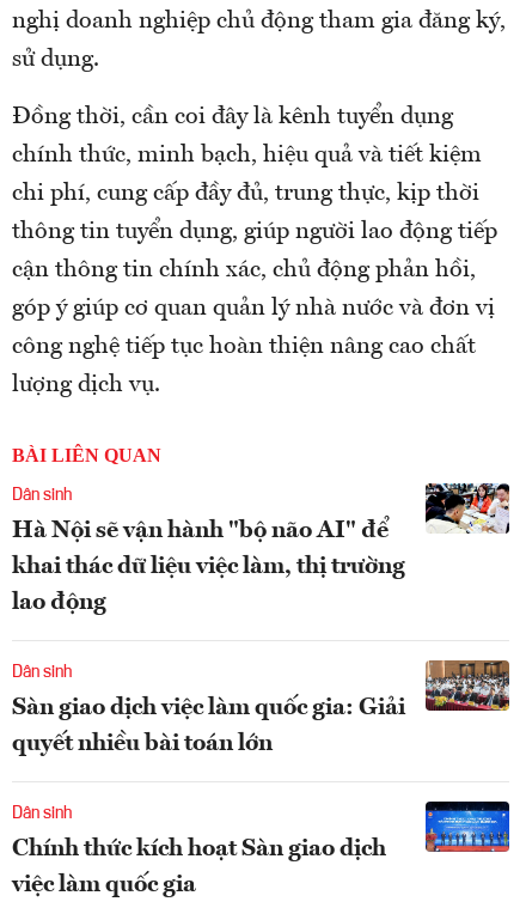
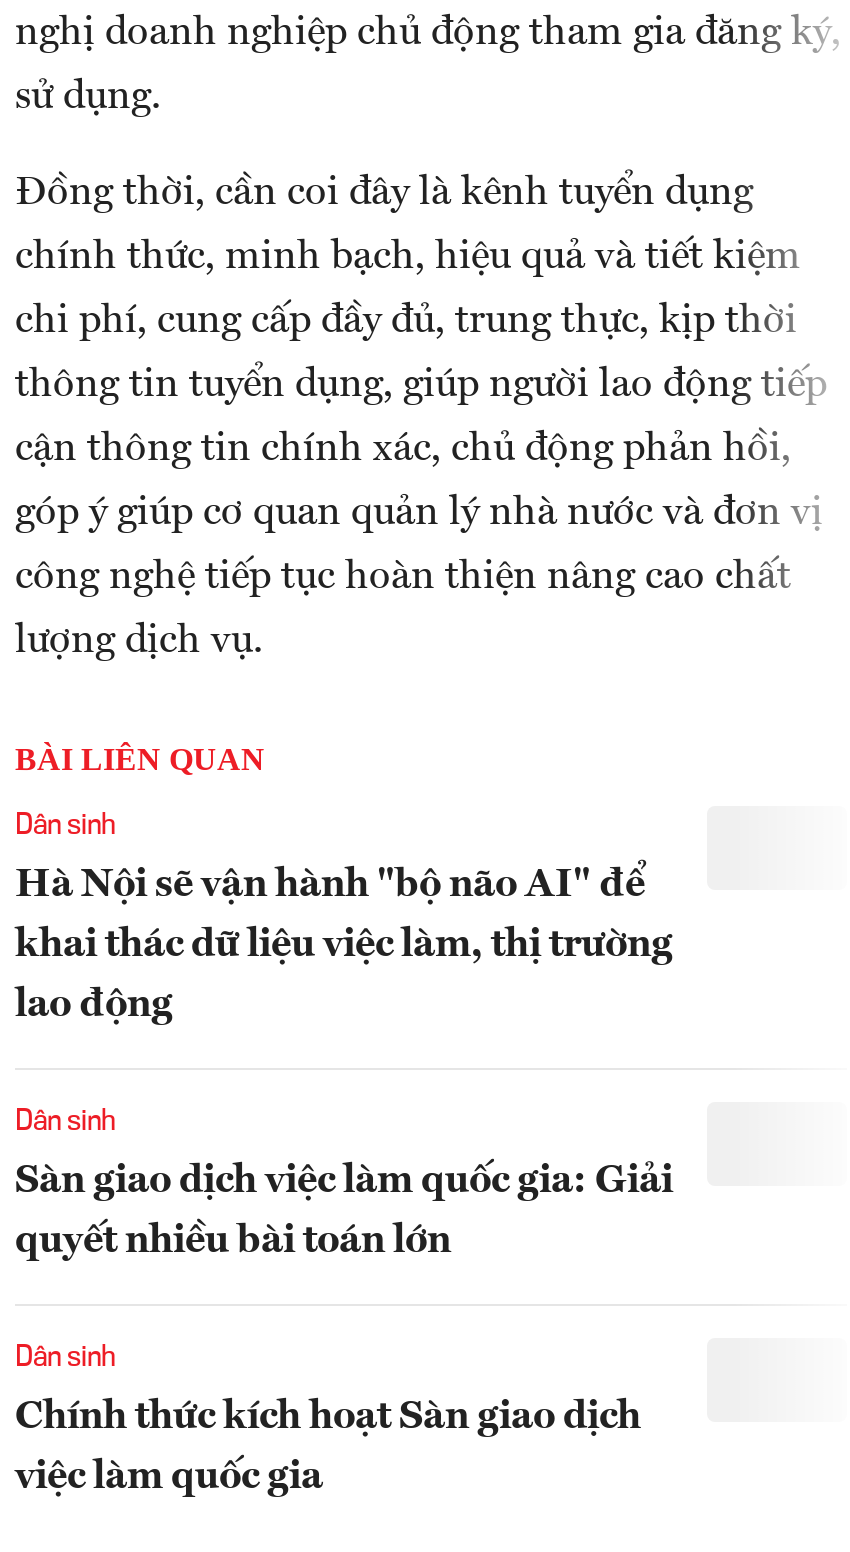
- [image]

- [image]

- [image]
